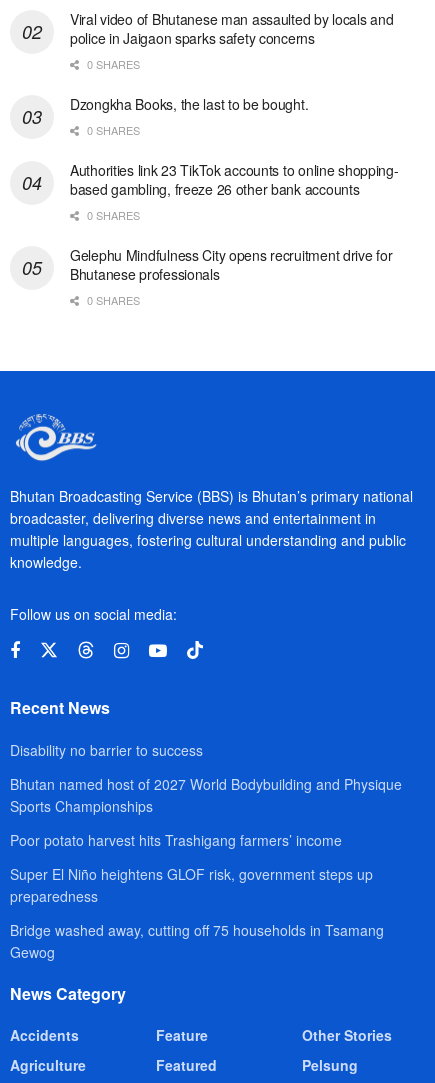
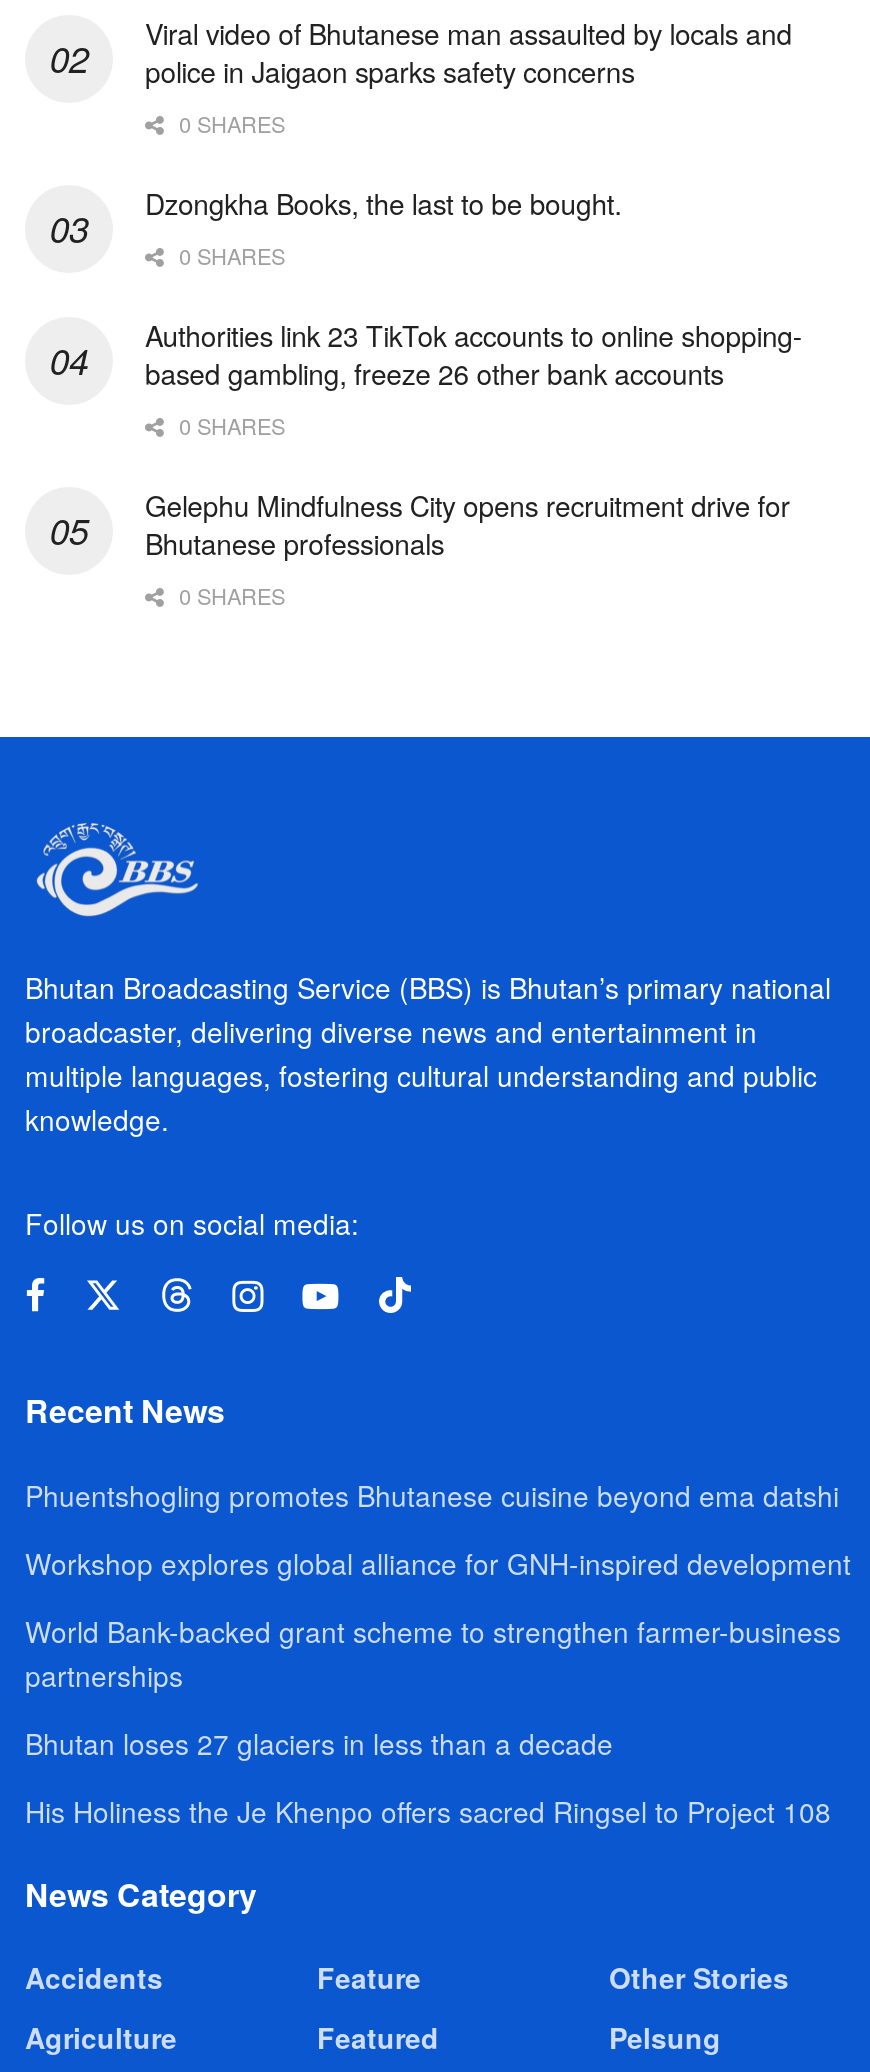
- Disability no barrier to success
+ Phuentshogling promotes Bhutanese cuisine beyond ema datshi

- Bhutan named host of 2027 World Bodybuilding and Physique
- Sports Championships
+ Workshop explores global alliance for GNH-inspired development

- Poor potato harvest hits Trashigang farmers’ income
+ World Bank-backed grant scheme to strengthen farmer-business
+ partnerships

- Super El Niño heightens GLOF risk, government steps up
- preparedness
+ Bhutan loses 27 glaciers in less than a decade

- Bridge washed away, cutting off 75 households in Tsamang
- Gewog
+ His Holiness the Je Khenpo offers sacred Ringsel to Project 108
